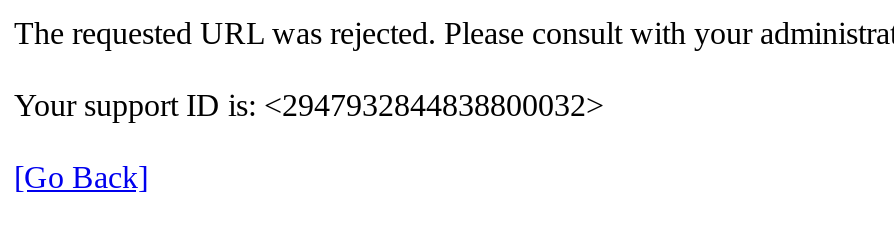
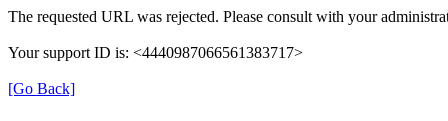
- Your support ID is: <2947932844838800032>
+ Your support ID is: <4440987066561383717>
